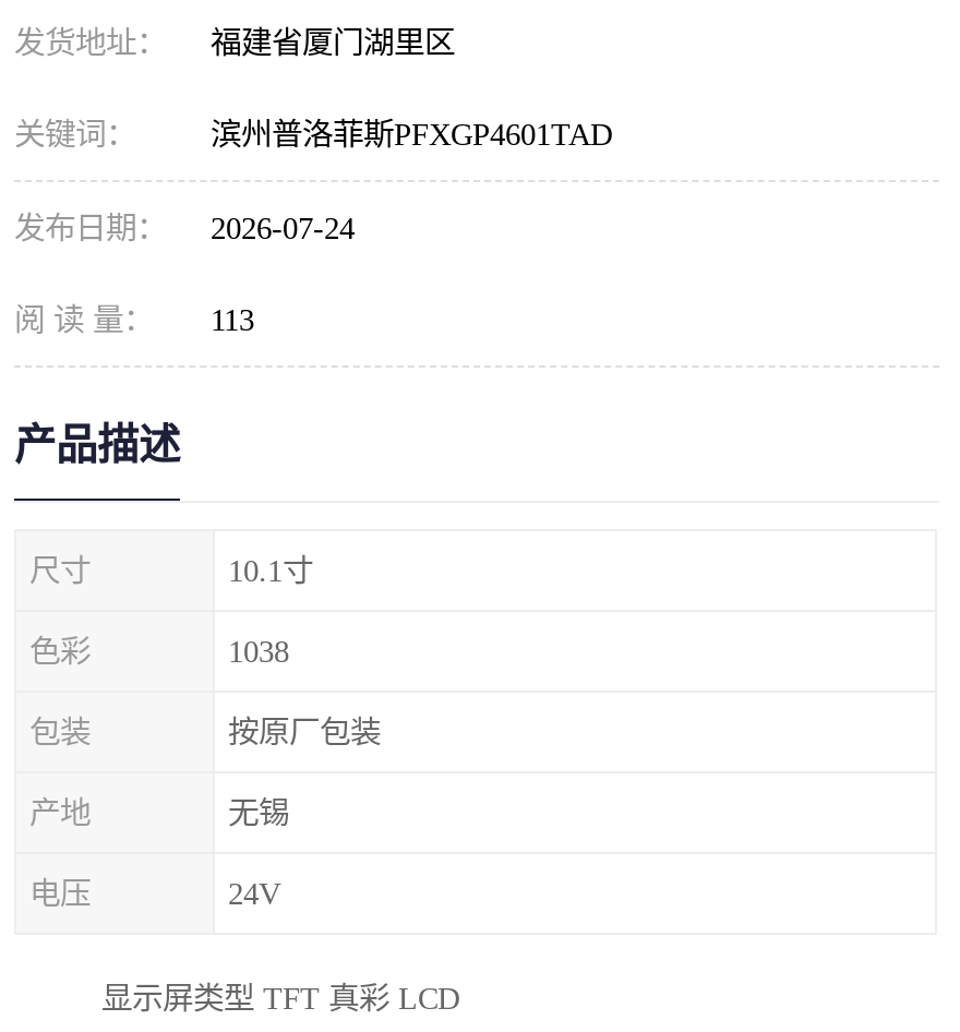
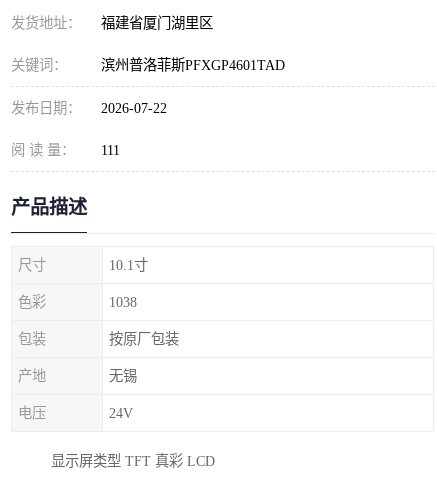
- 发布日期： 2026-07-24
+ 发布日期： 2026-07-22

- 阅 读 量： 113
+ 阅 读 量： 111
